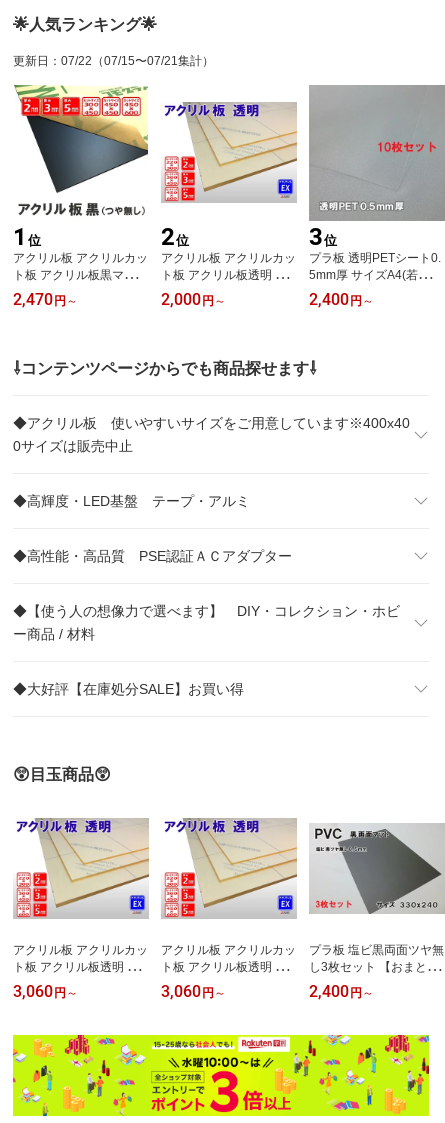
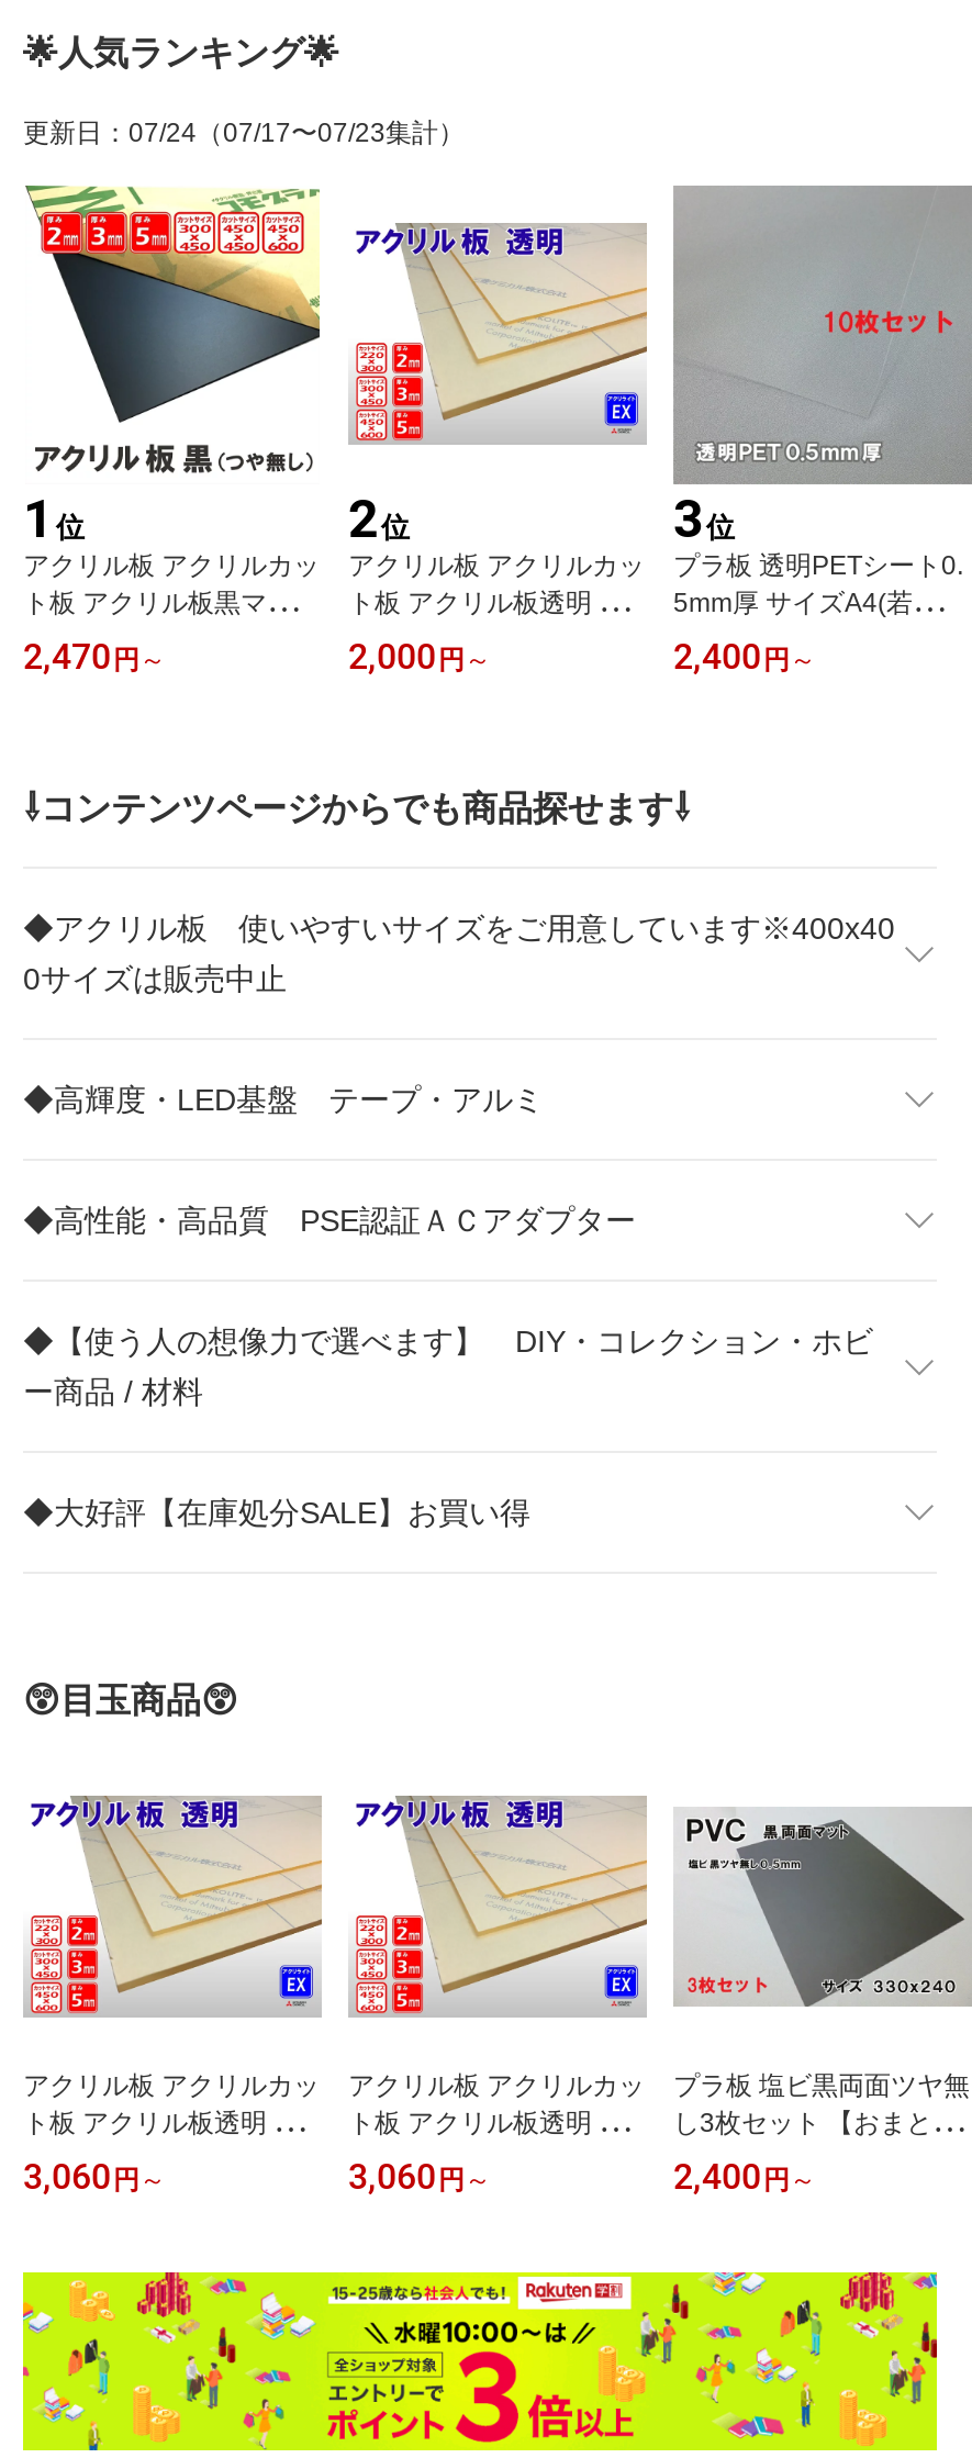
- 更新日：07/22（07/15〜07/21集計）
+ 更新日：07/24（07/17〜07/23集計）
